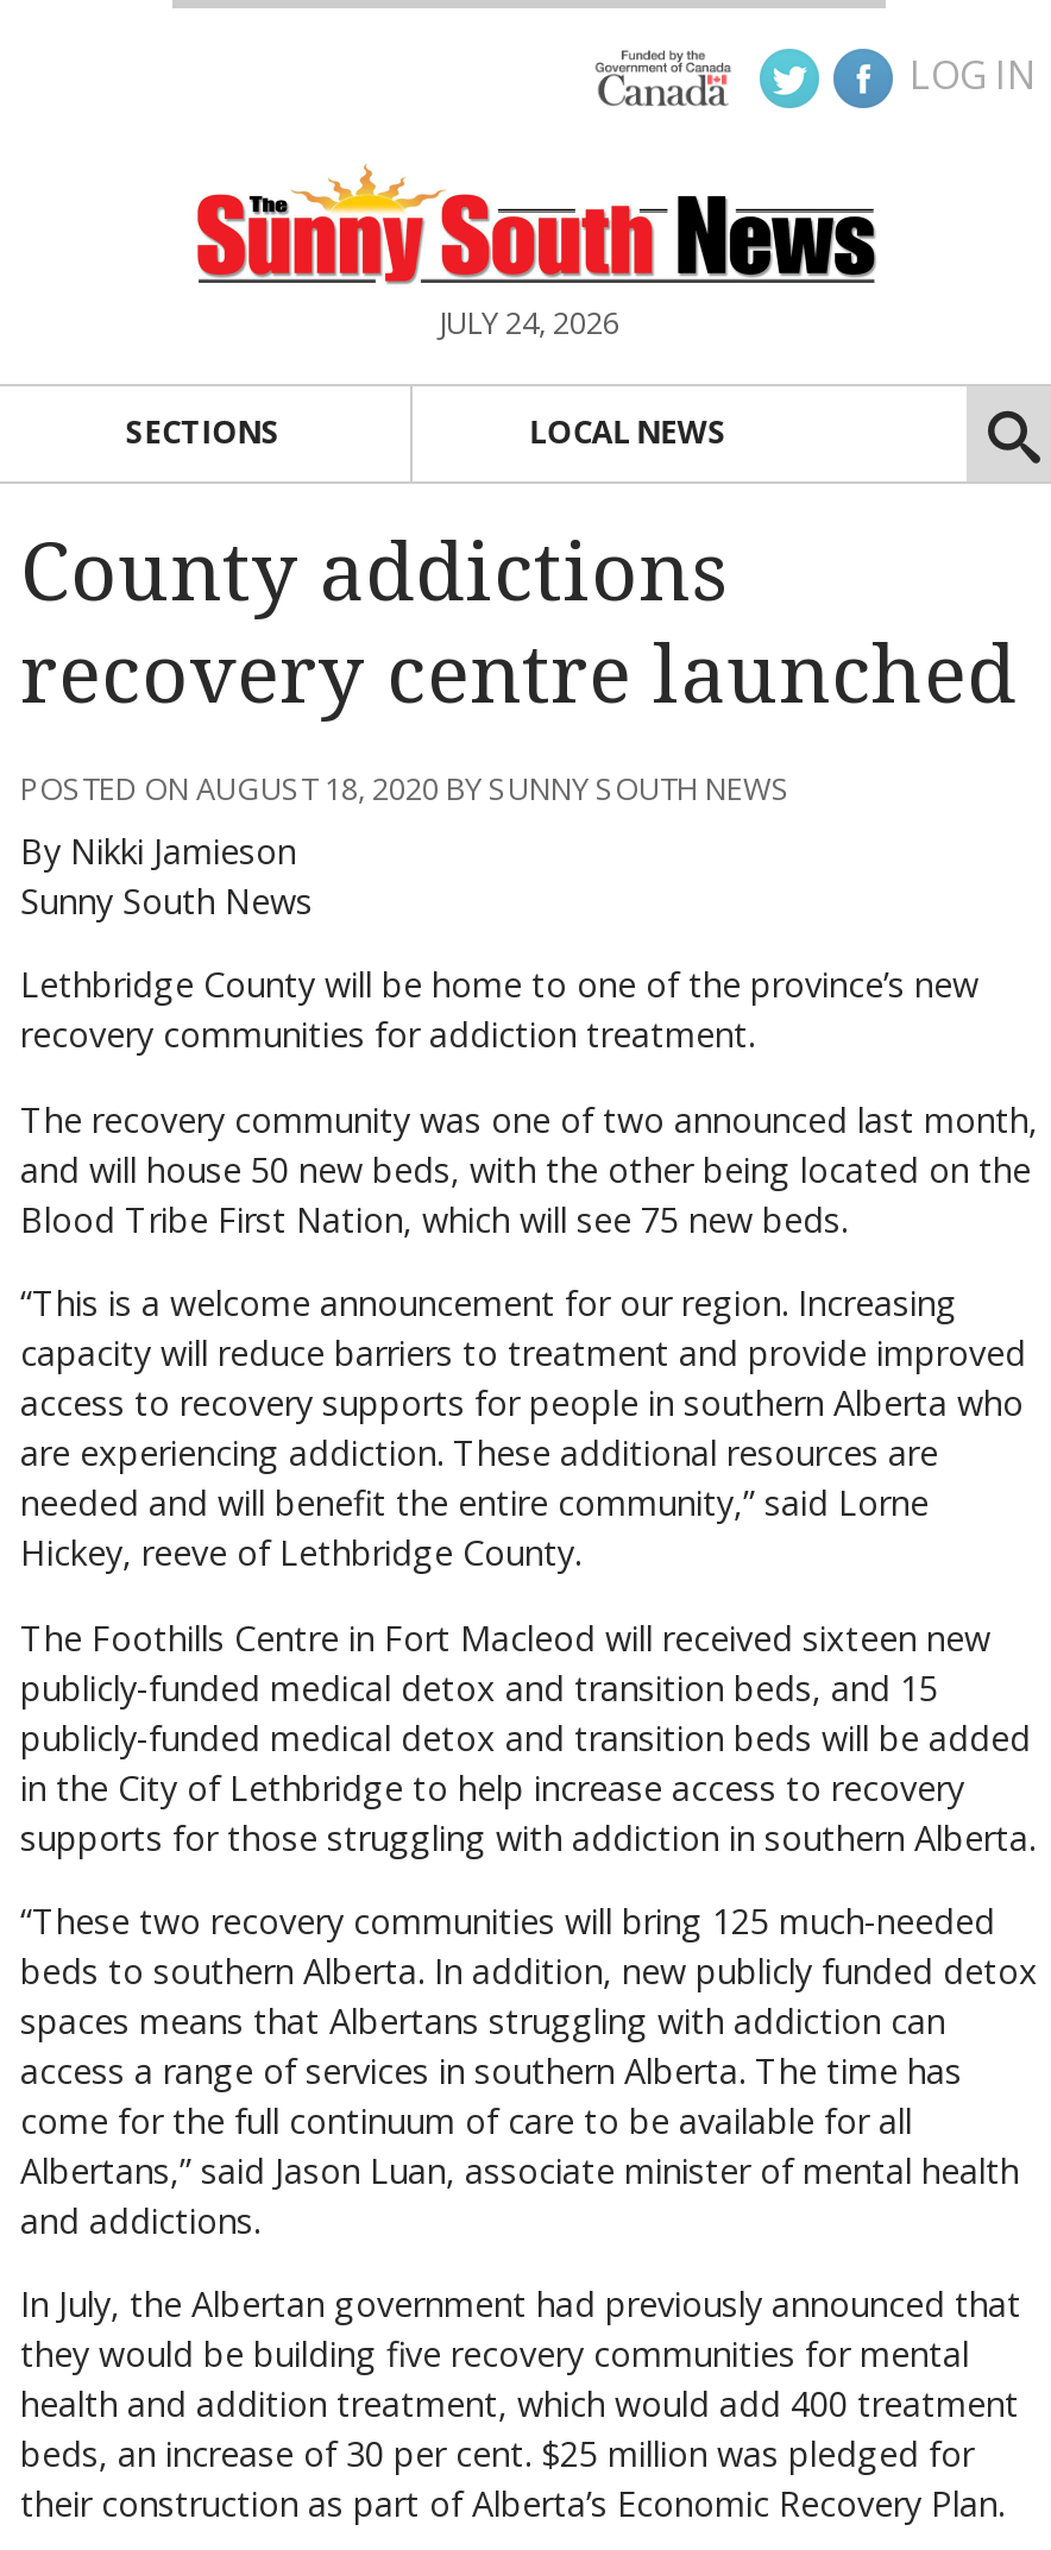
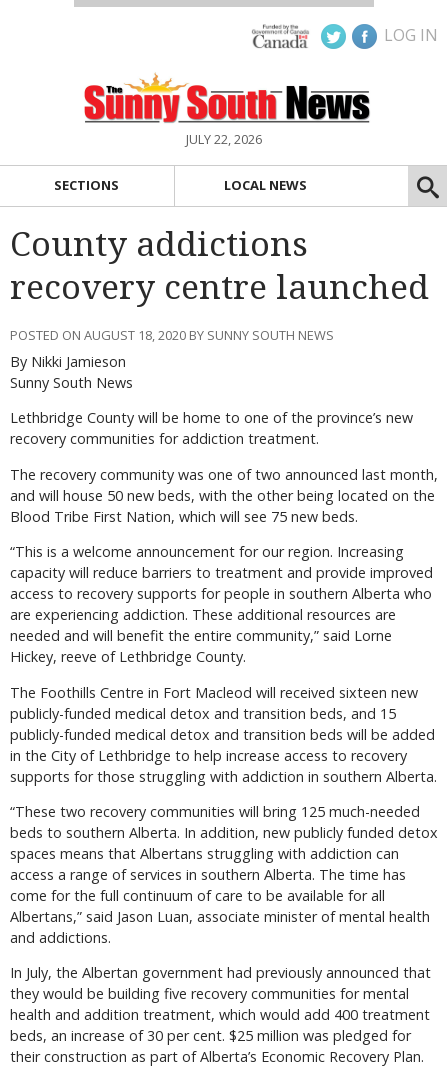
- JULY 24, 2026
+ JULY 22, 2026
